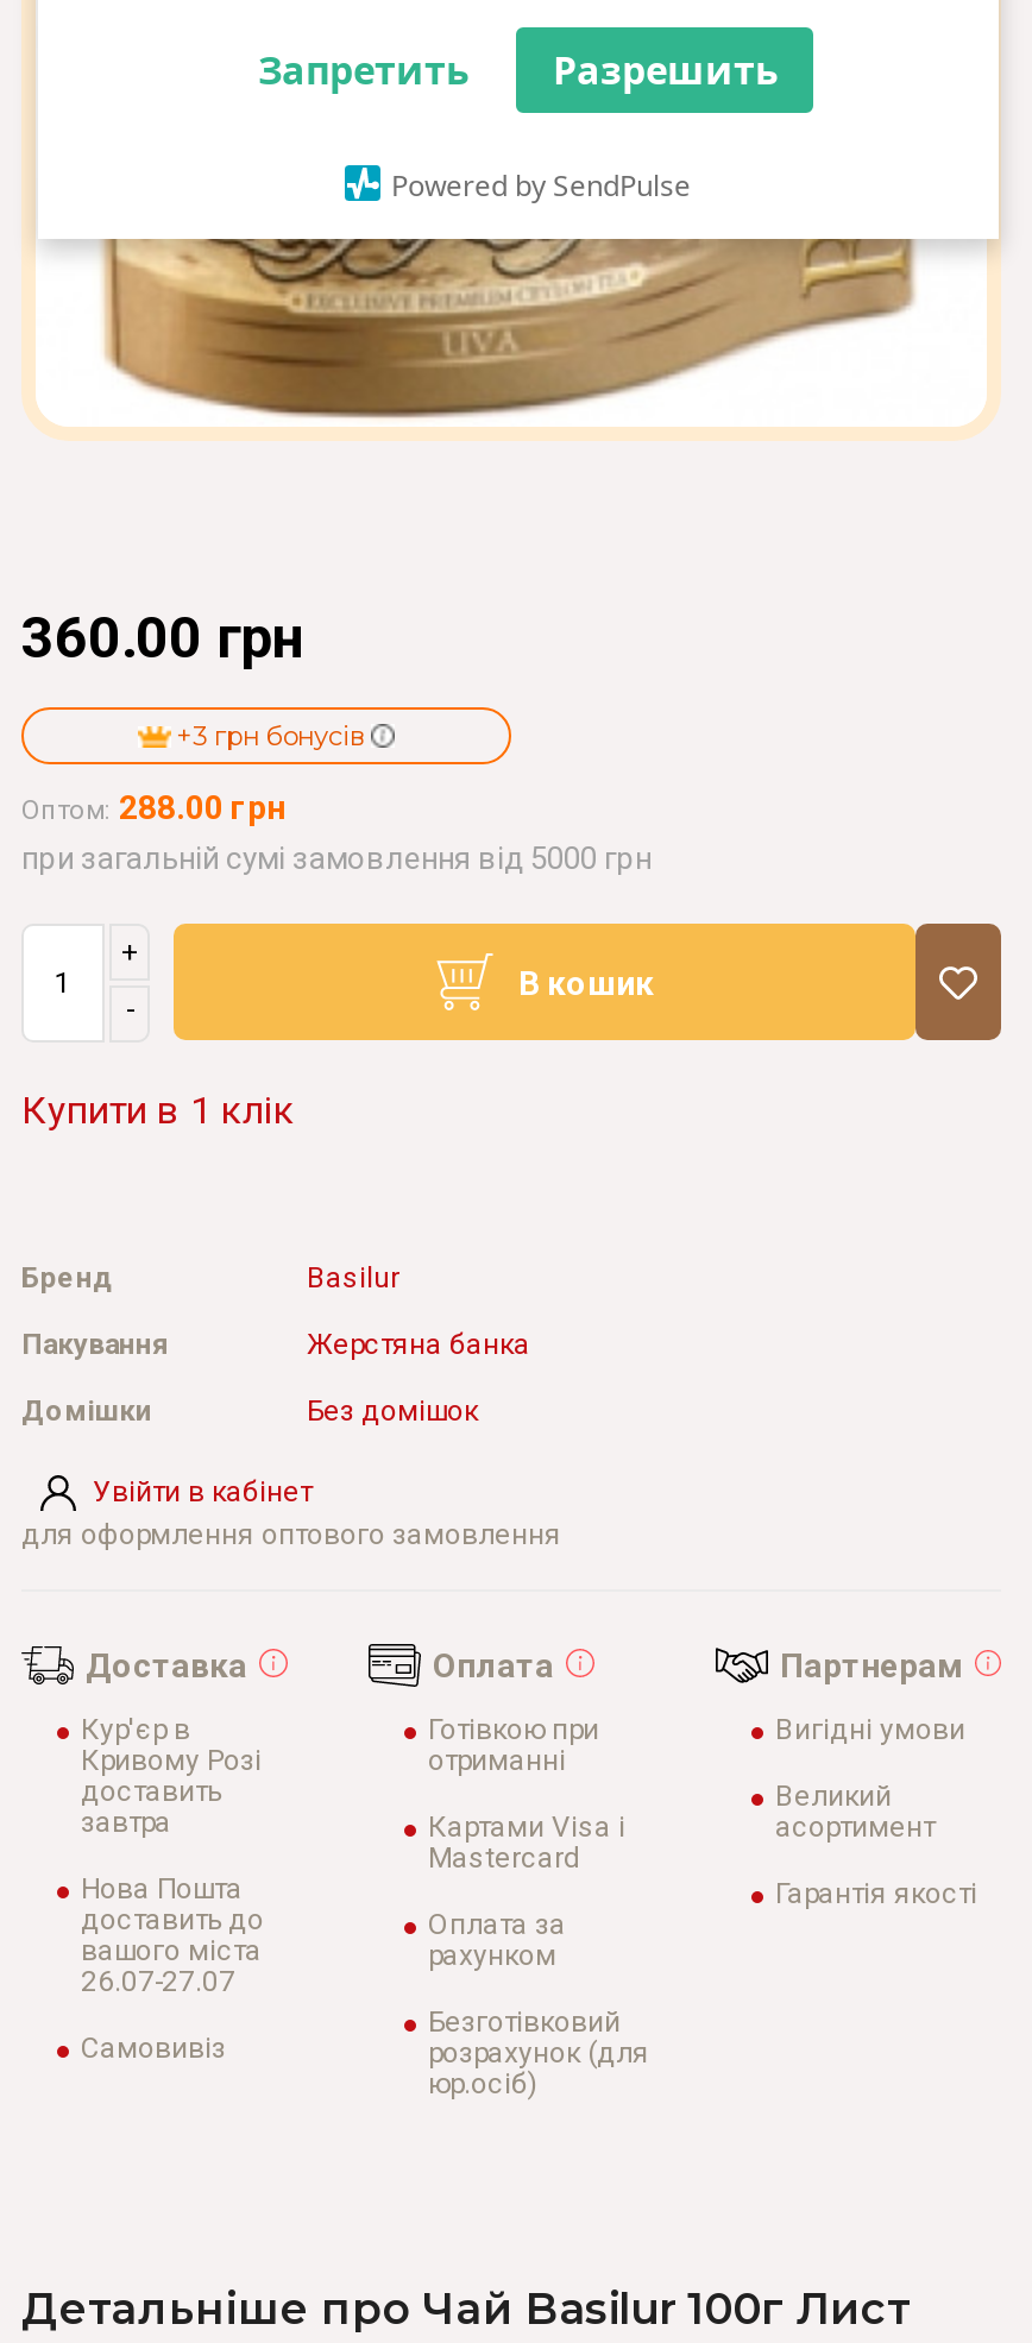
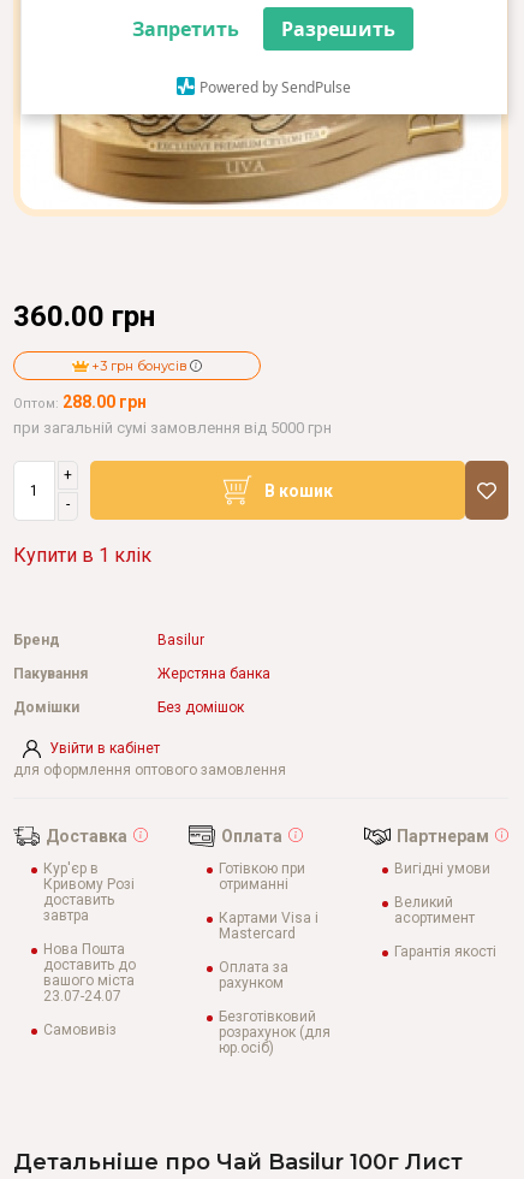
- 26.07-27.07
+ 23.07-24.07
